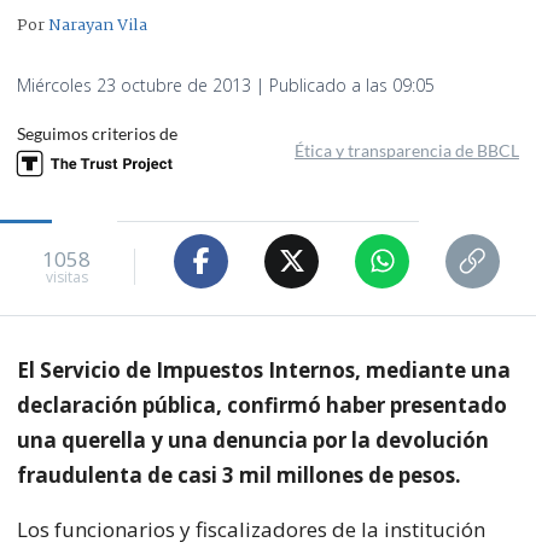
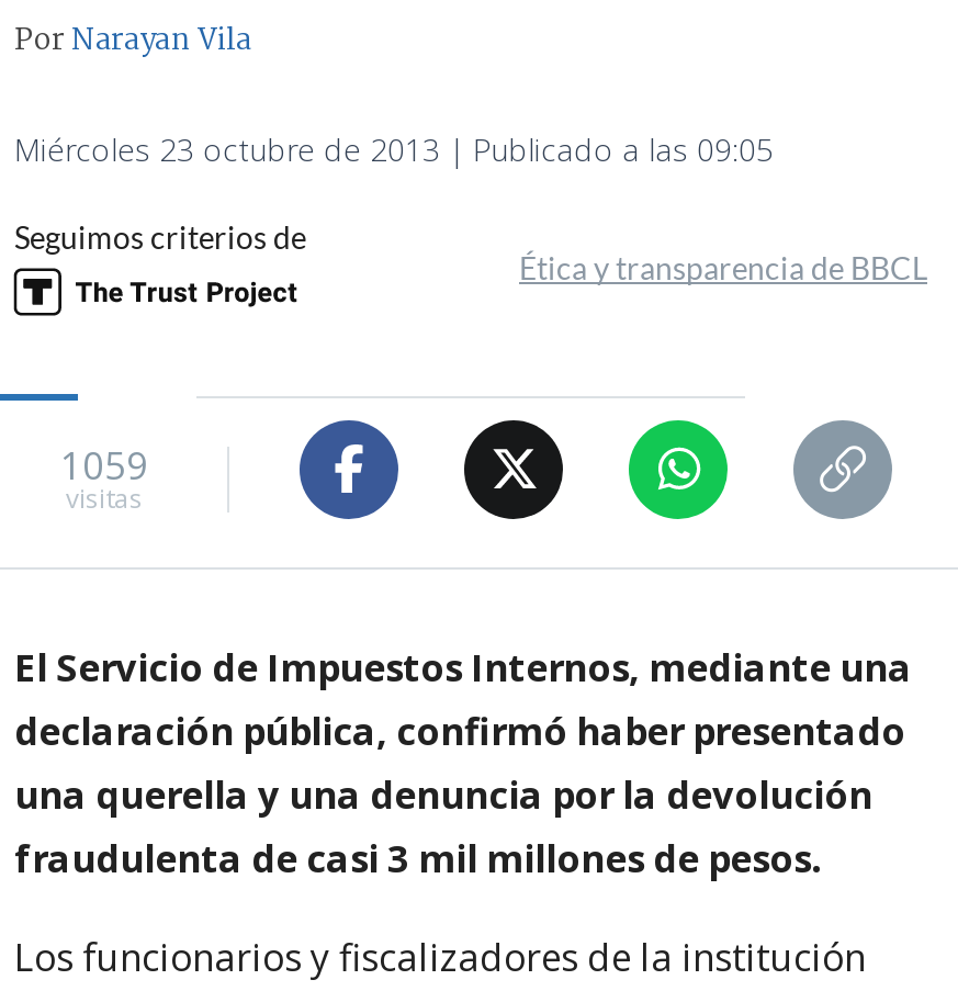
- 1058
+ 1059
